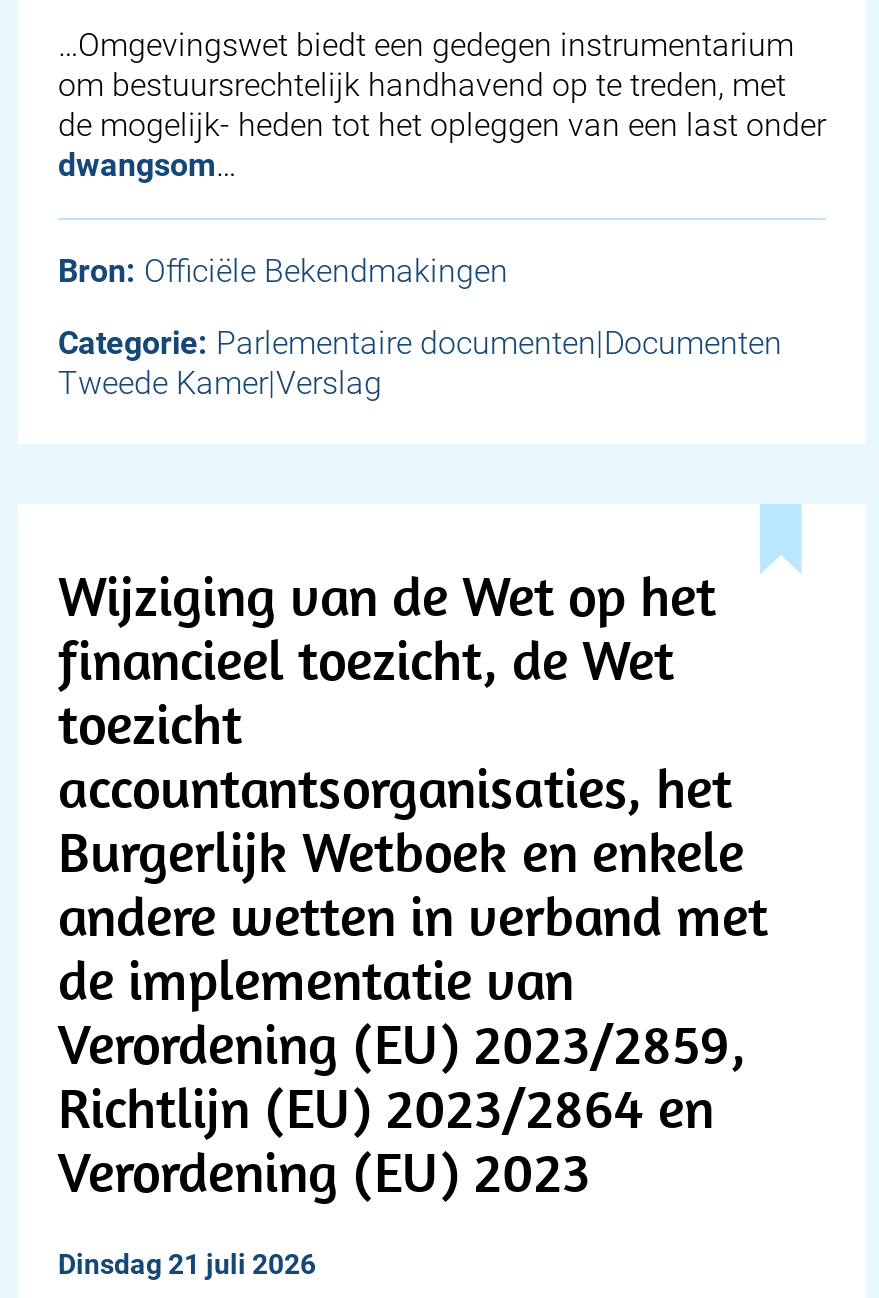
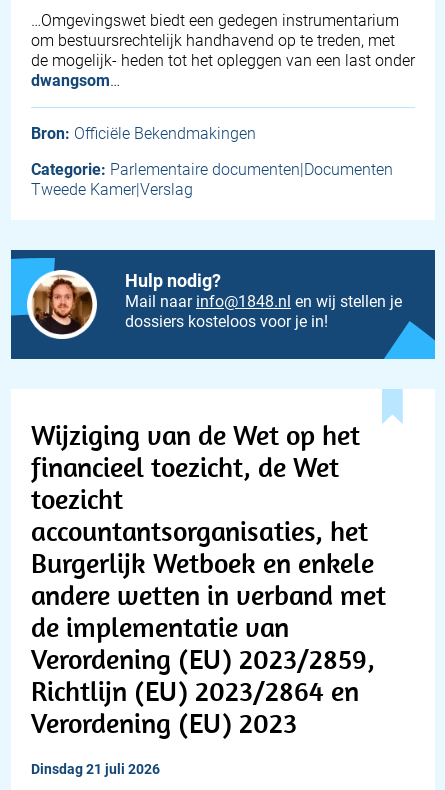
+ [image]
+ Hulp nodig?
+ Mail naar info@1848.nl en wij stellen je
+ dossiers kosteloos voor je in!
